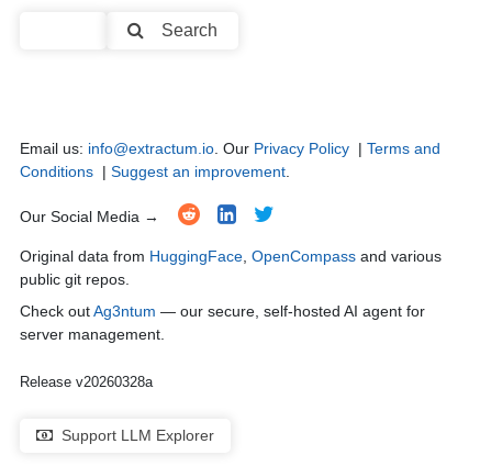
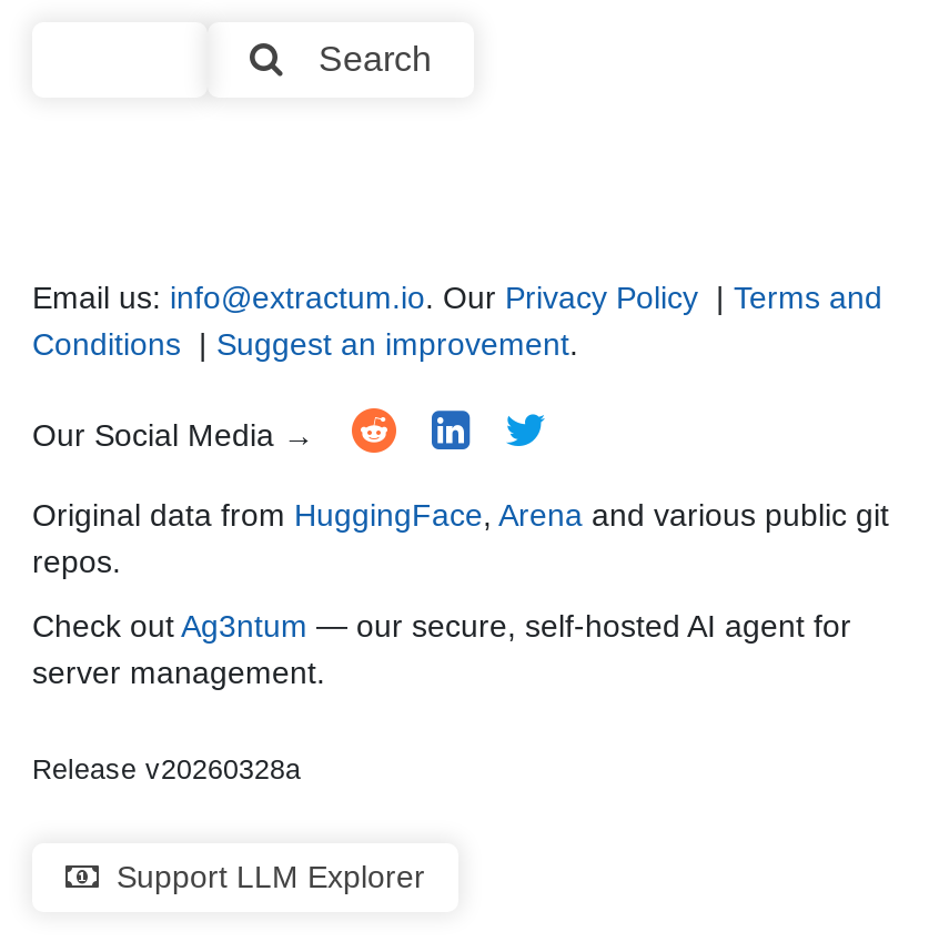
- Original data from HuggingFace, OpenCompass and various
- public git repos.
+ Original data from HuggingFace, Arena and various public git
+ repos.
